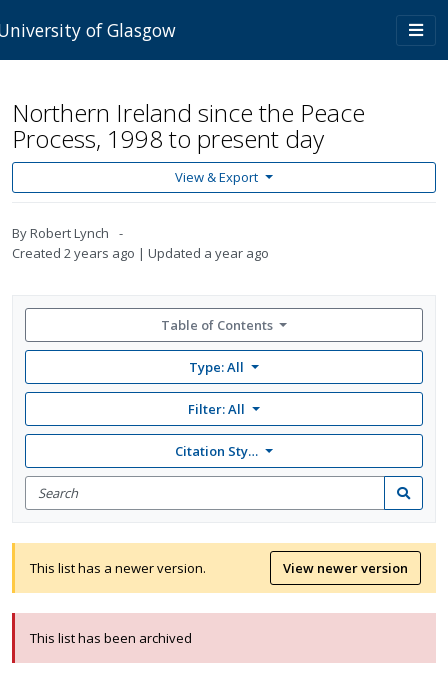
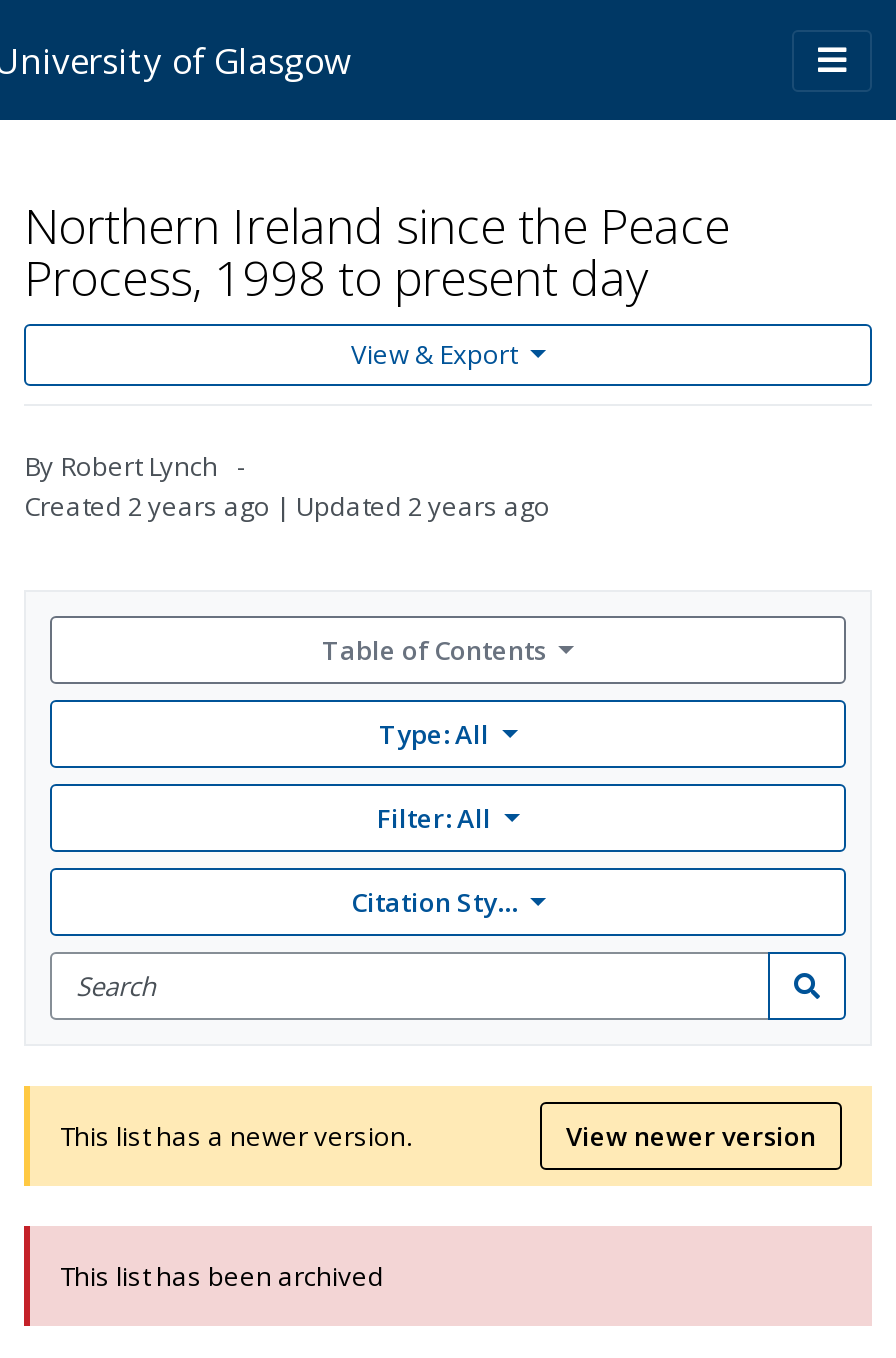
- Updated a year ago
+ Updated 2 years ago
